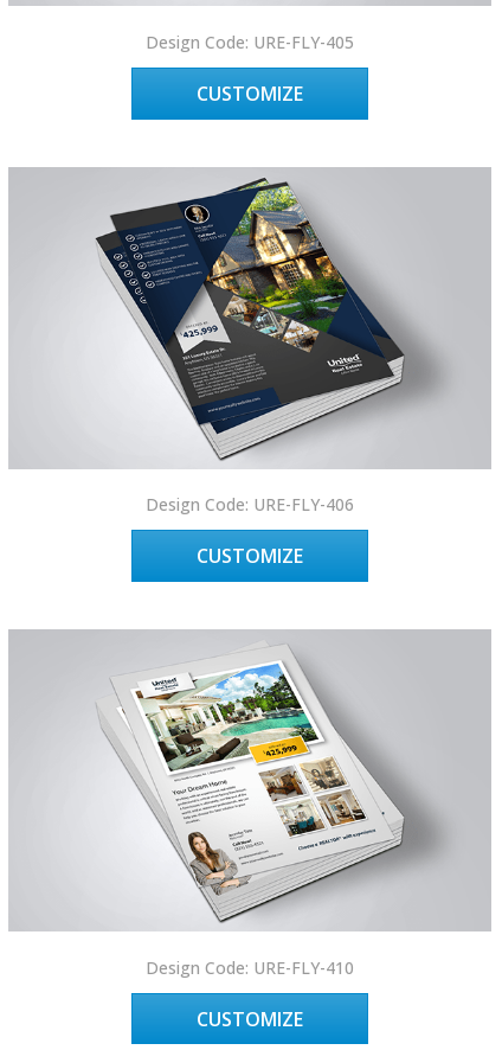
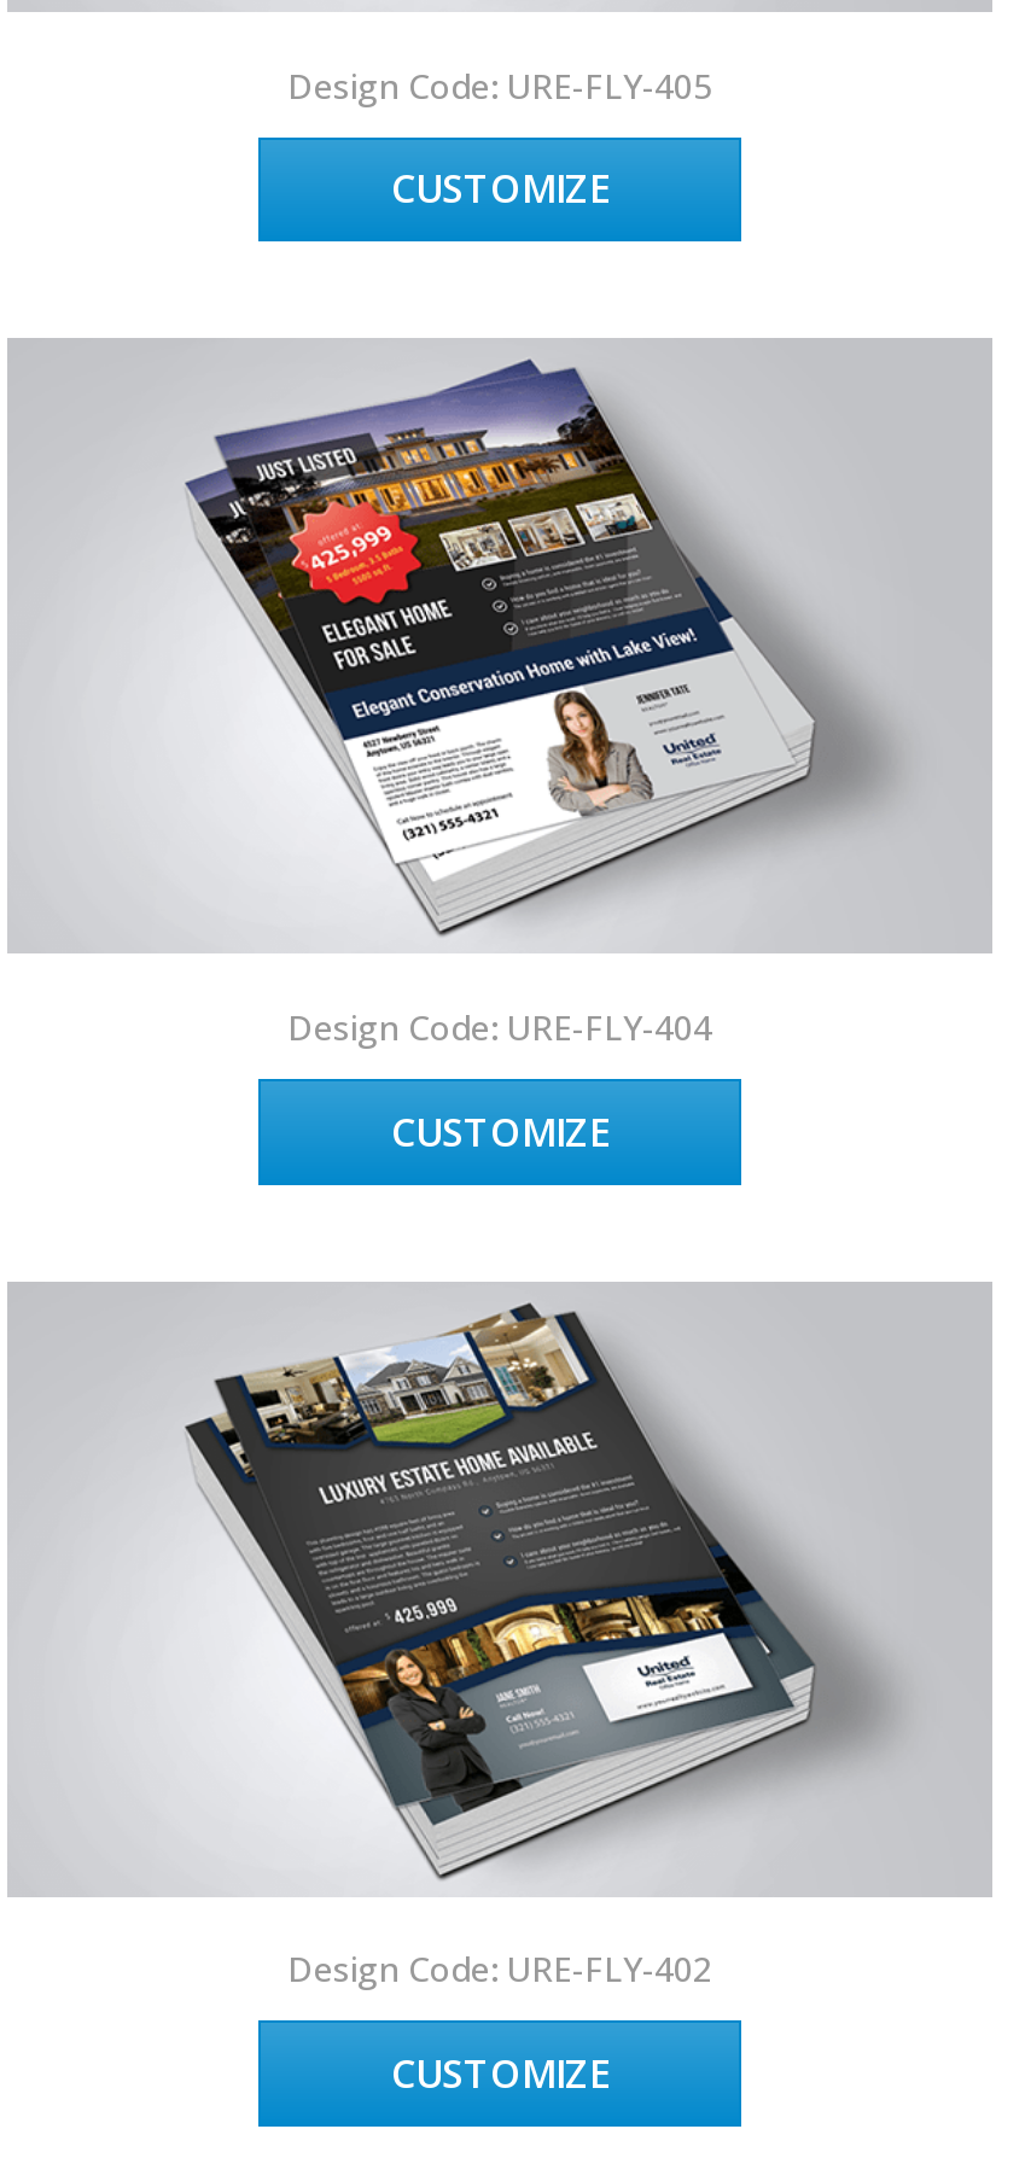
- [image]
+ [image]

- Design Code: URE-FLY-406
+ Design Code: URE-FLY-404

- [image]
+ [image]

- Design Code: URE-FLY-410
+ Design Code: URE-FLY-402
